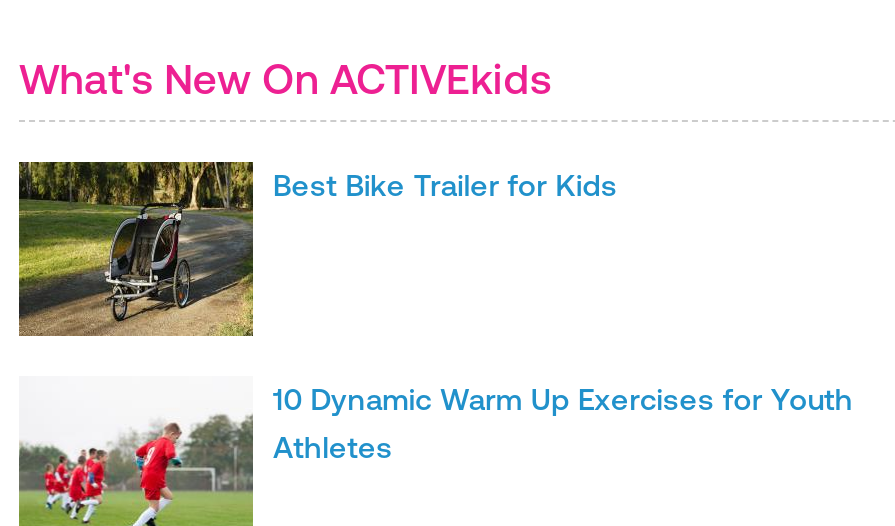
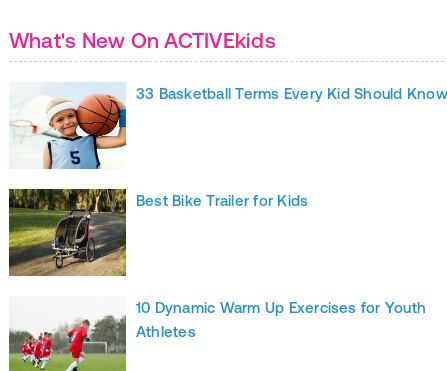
+ [image]
+ 33 Basketball Terms Every Kid Should Know
